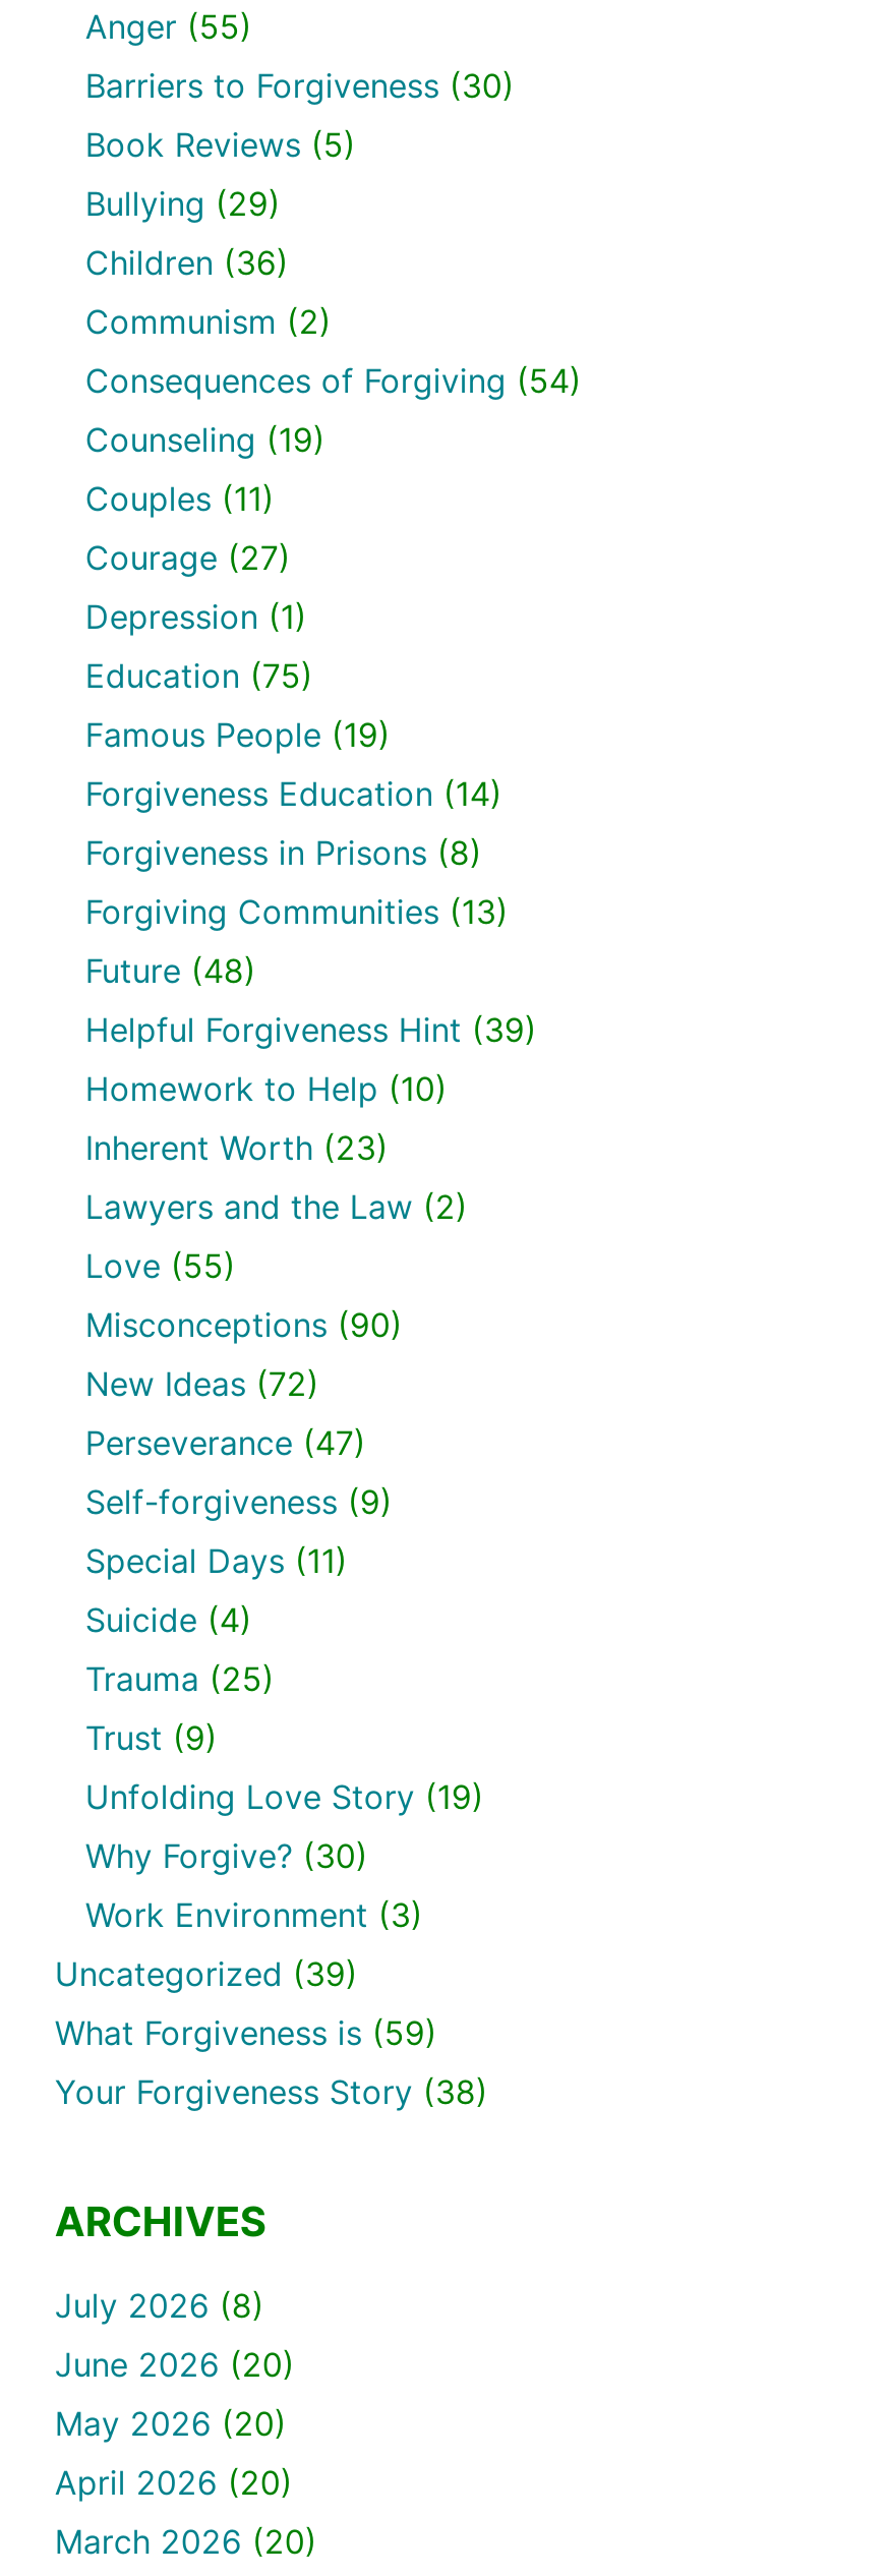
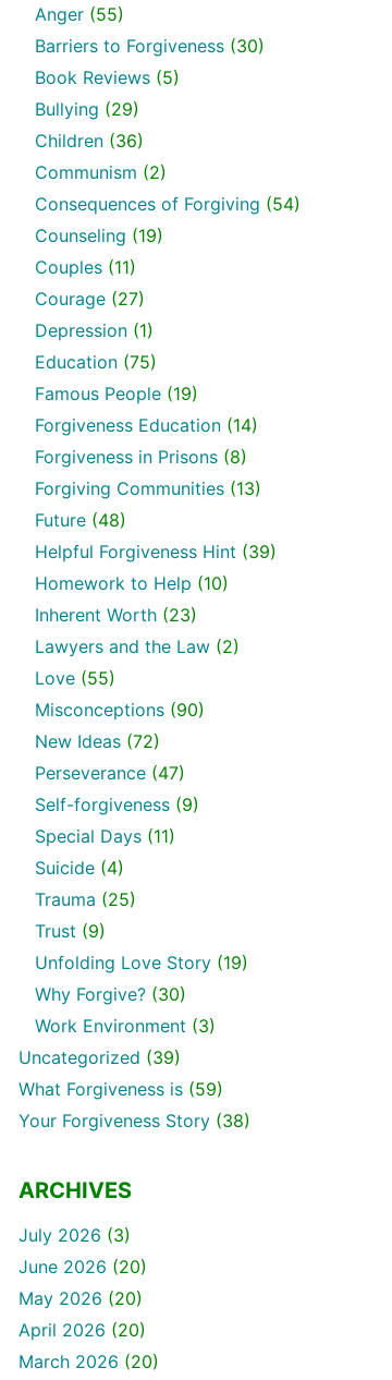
- July 2026 (8)
+ July 2026 (3)
